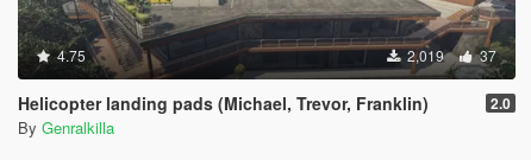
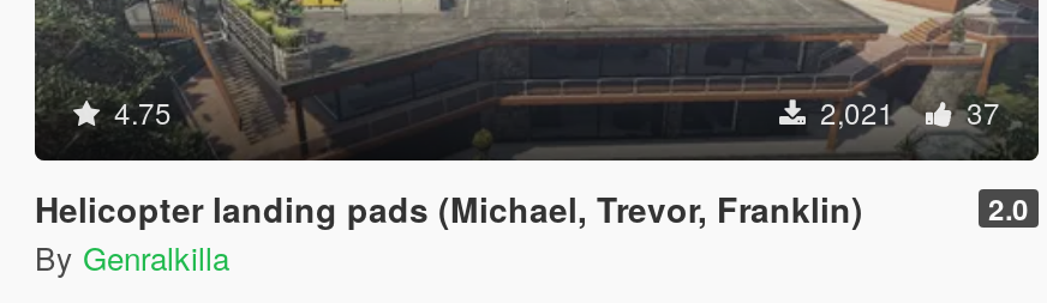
- 2,019 37
+ 2,021 37
